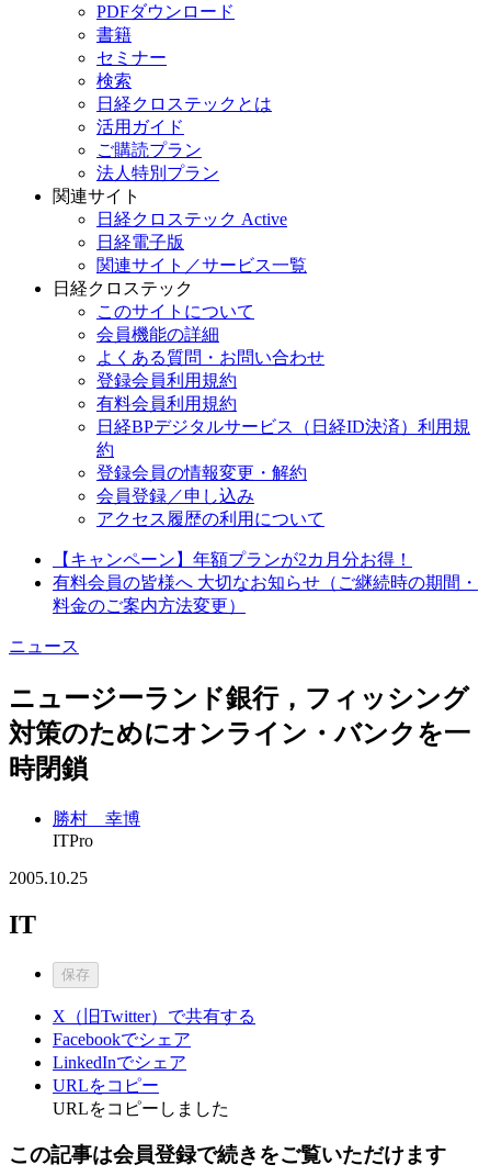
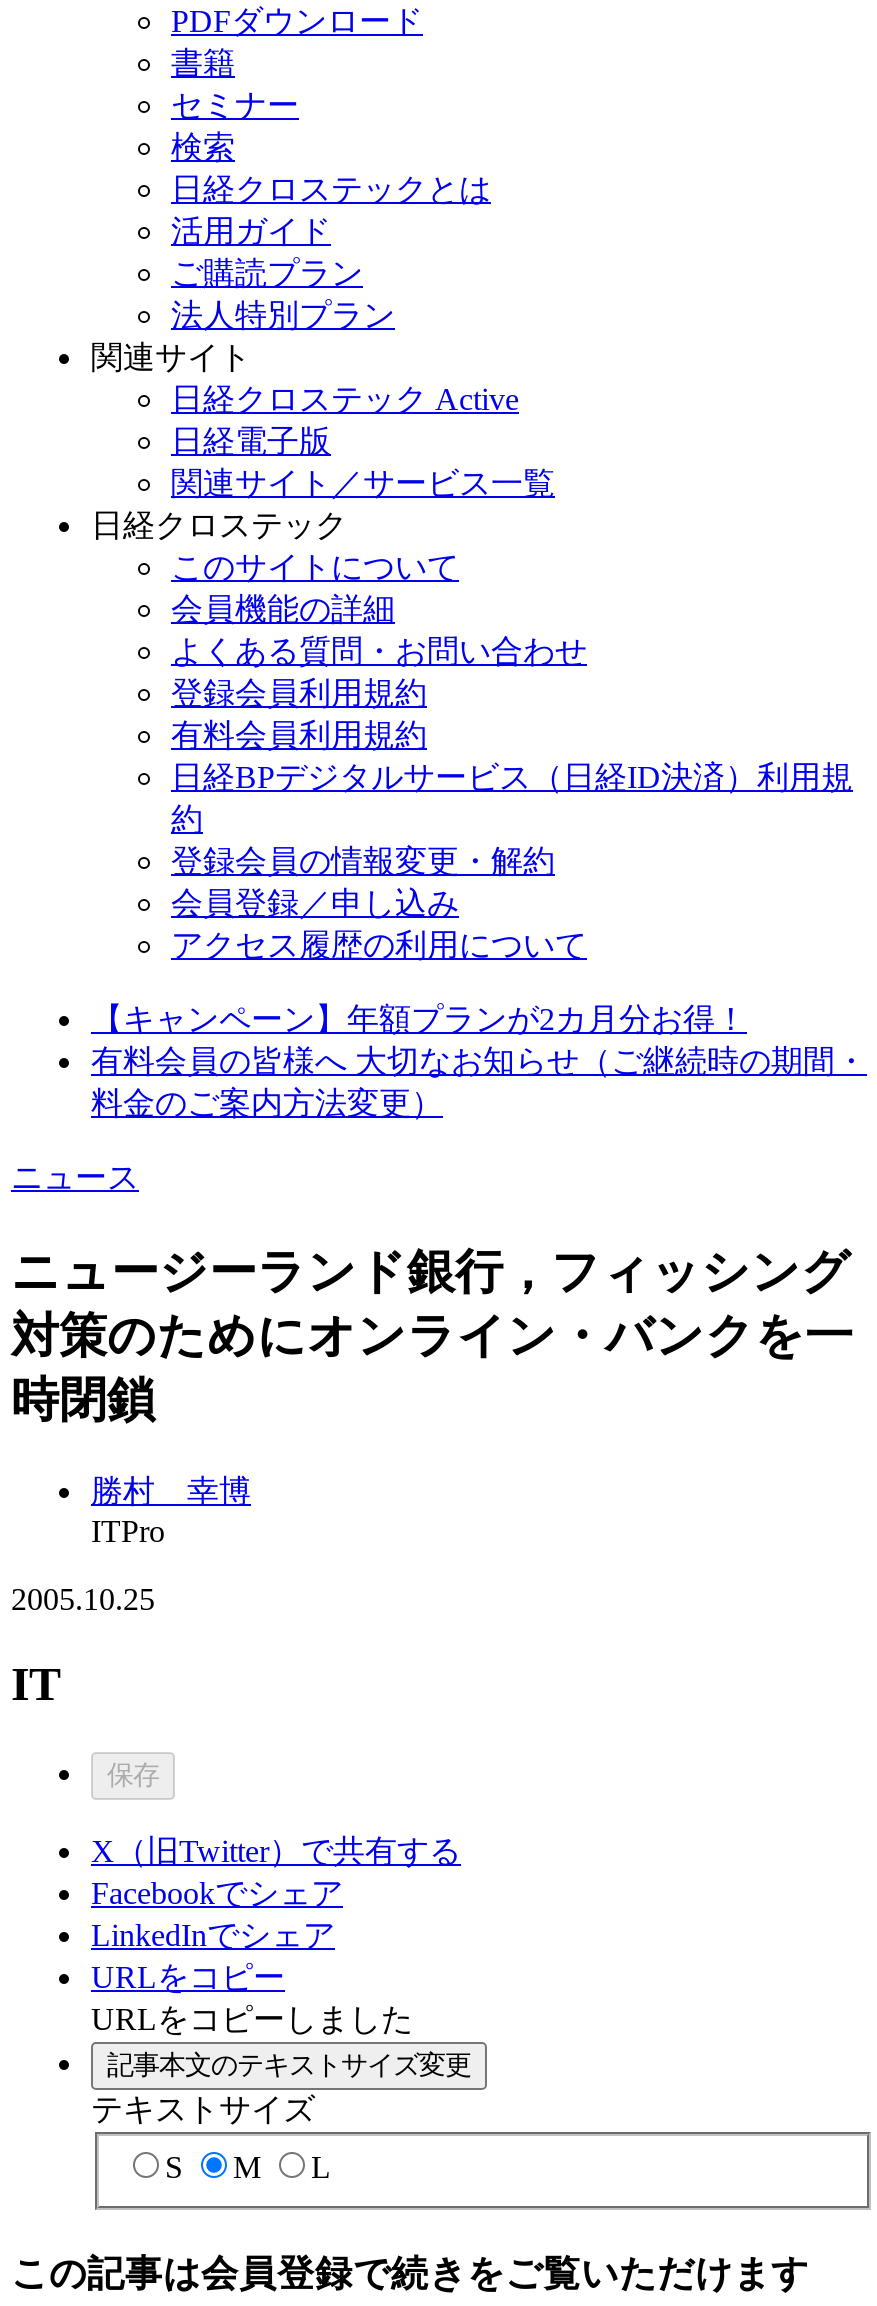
+ 記事本文のテキストサイズ変更
+ テキストサイズ
+ S
+ M
+ L
